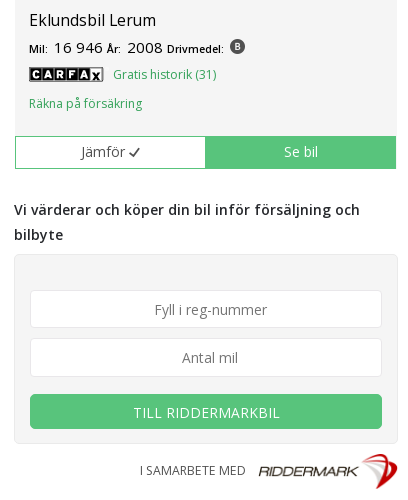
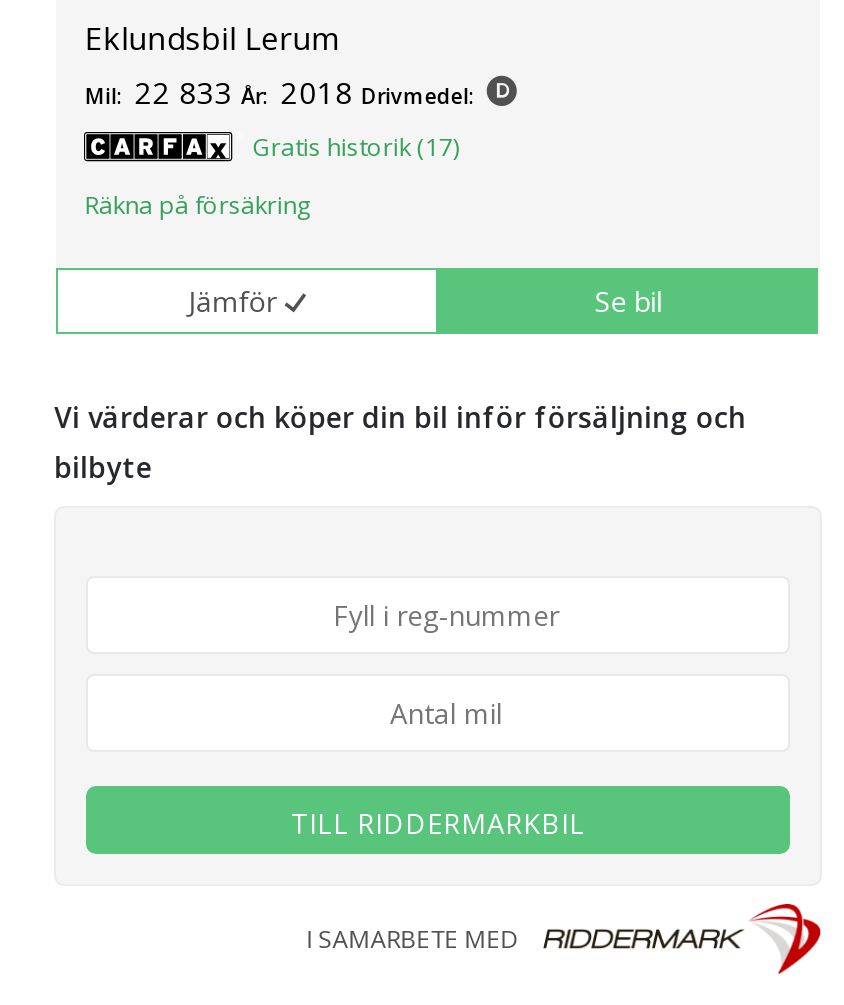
- Mil: 16 946 År: 2008 Drivmedel:
+ Mil: 22 833 År: 2018 Drivmedel:

- Gratis historik (31)
+ Gratis historik (17)
